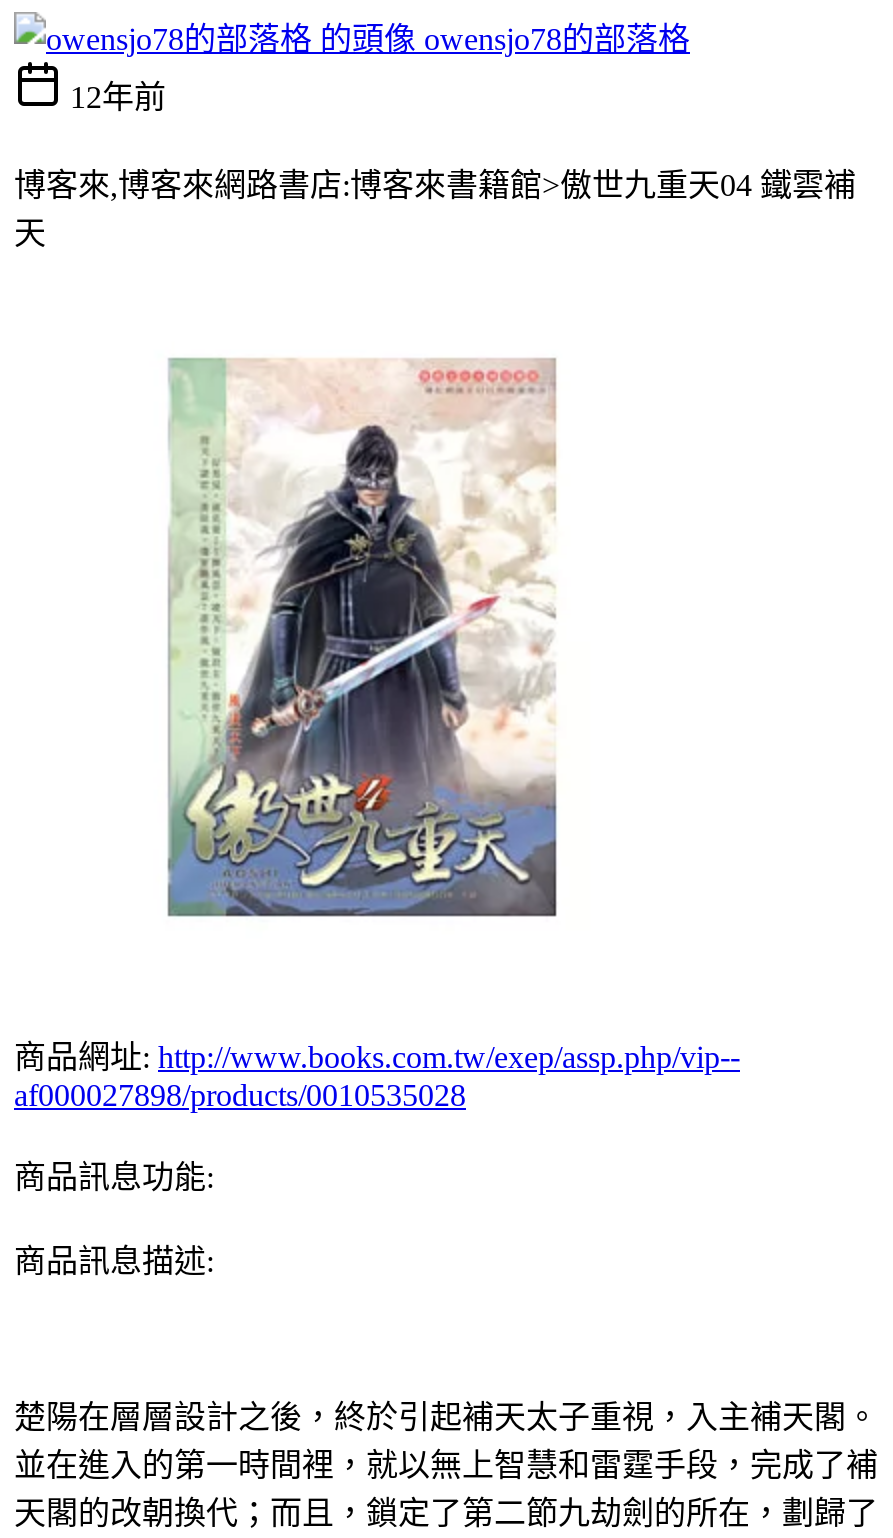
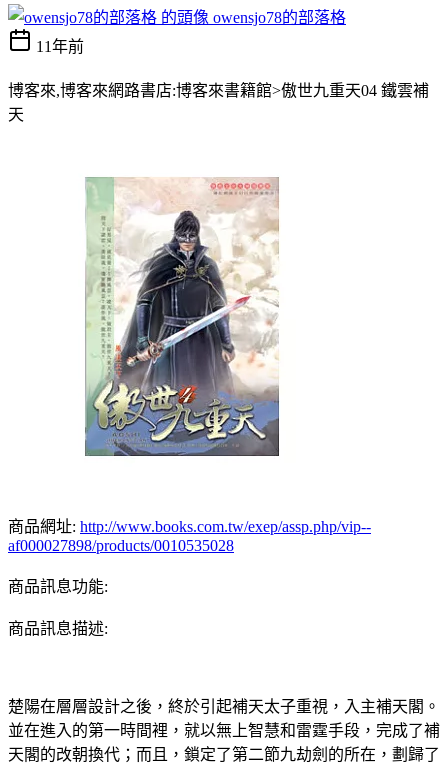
- 12年前
+ 11年前
